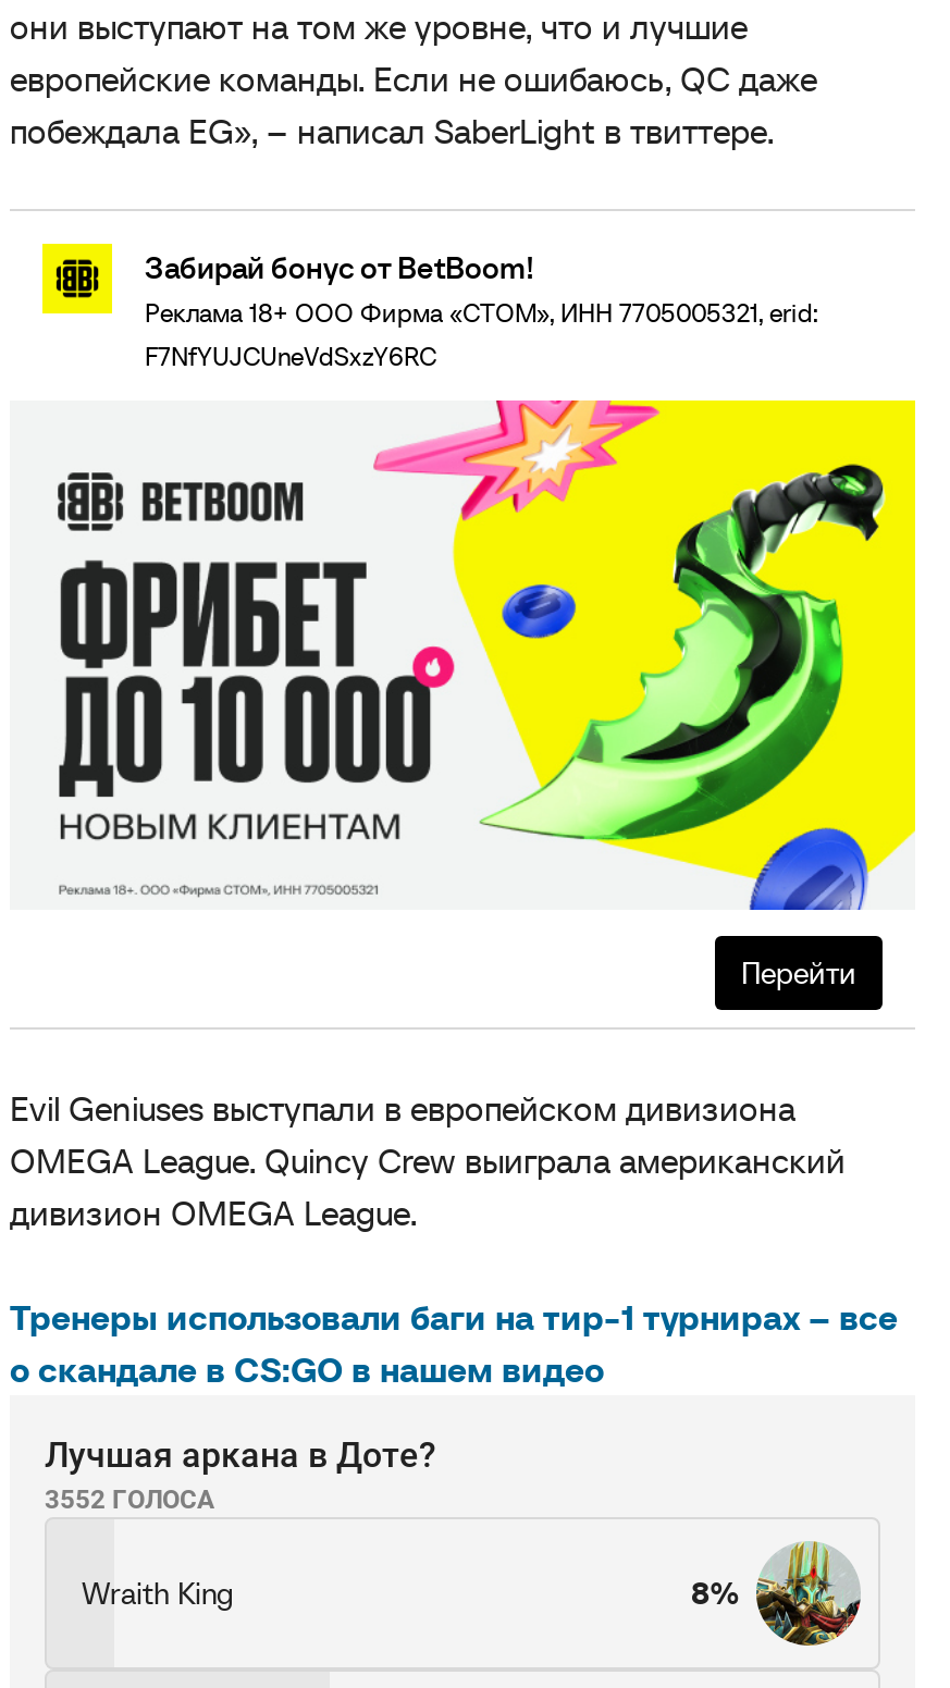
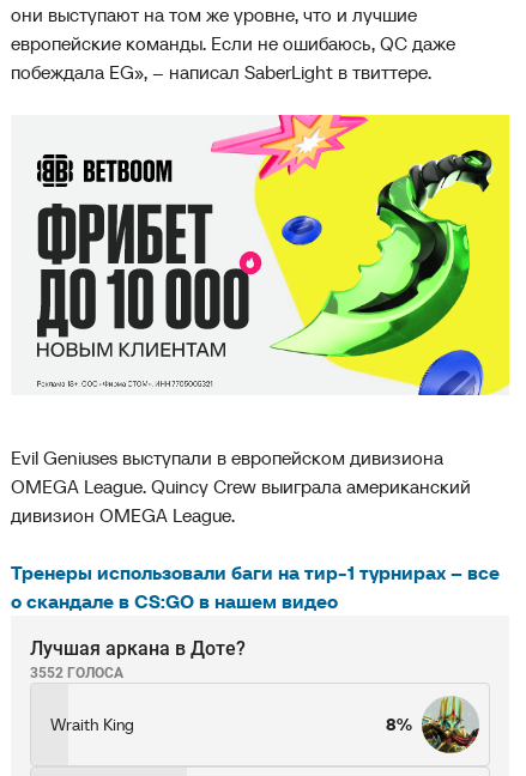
- [image]
- Забирай бонус от BetBoom!
- Реклама 18+ ООО Фирма «СТОМ», ИНН 7705005321, erid:
- F7NfYUJCUneVdSxzY6RC

moved up: [image]

- Перейти
